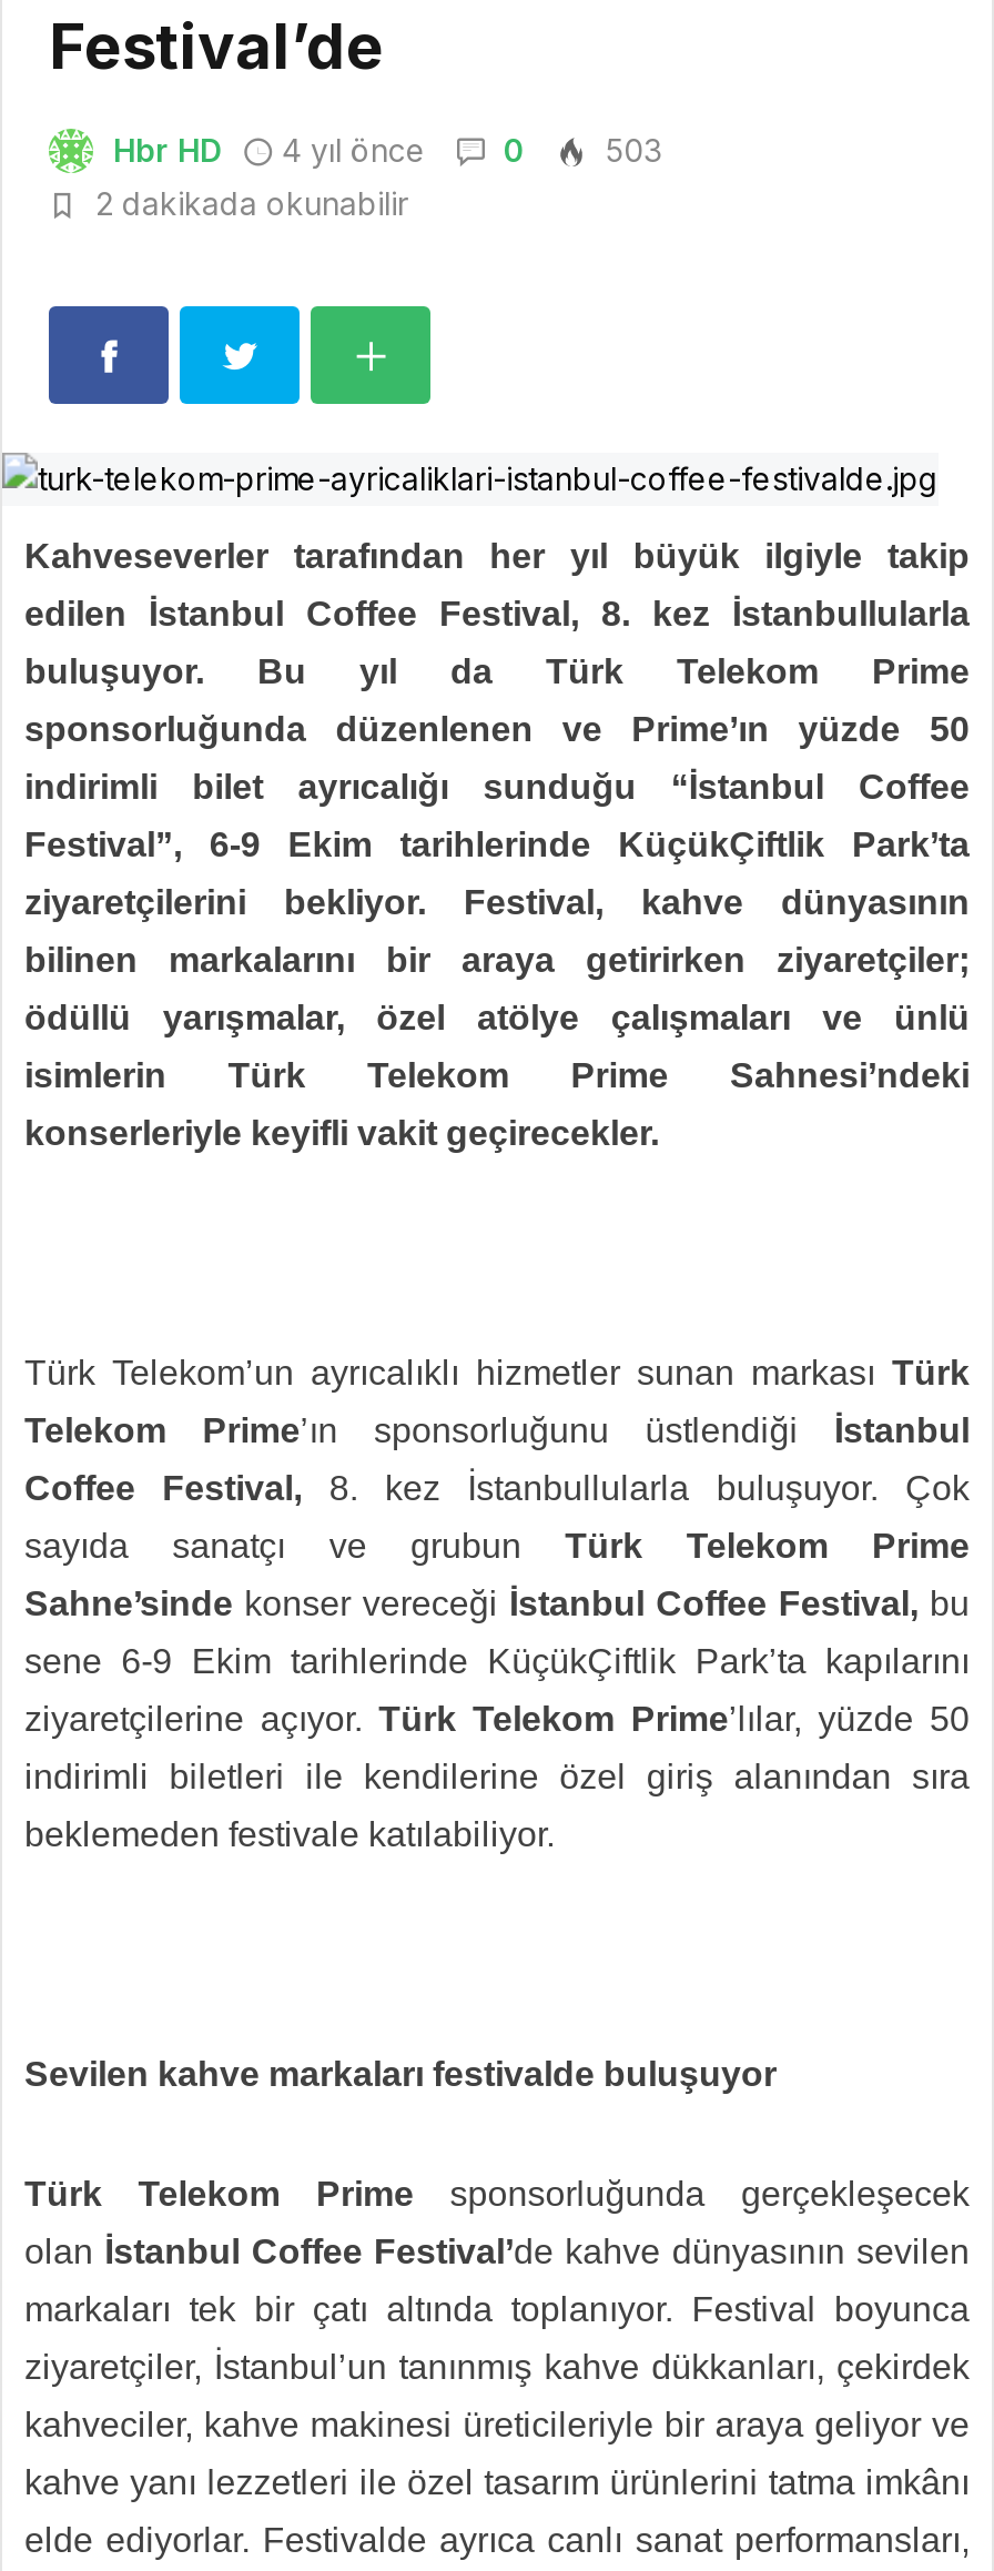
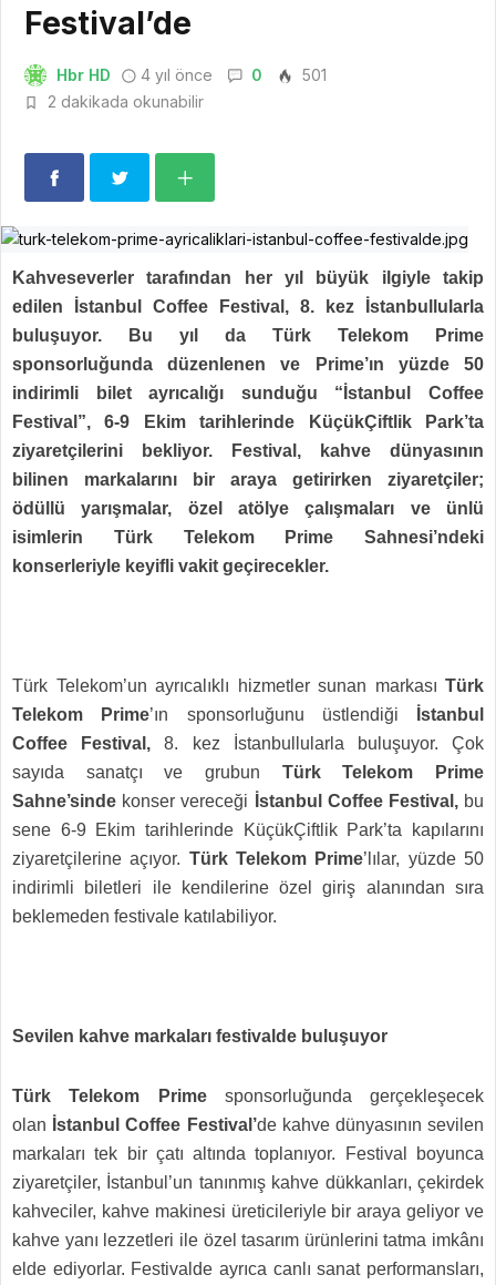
- 0 503
+ 0 501
